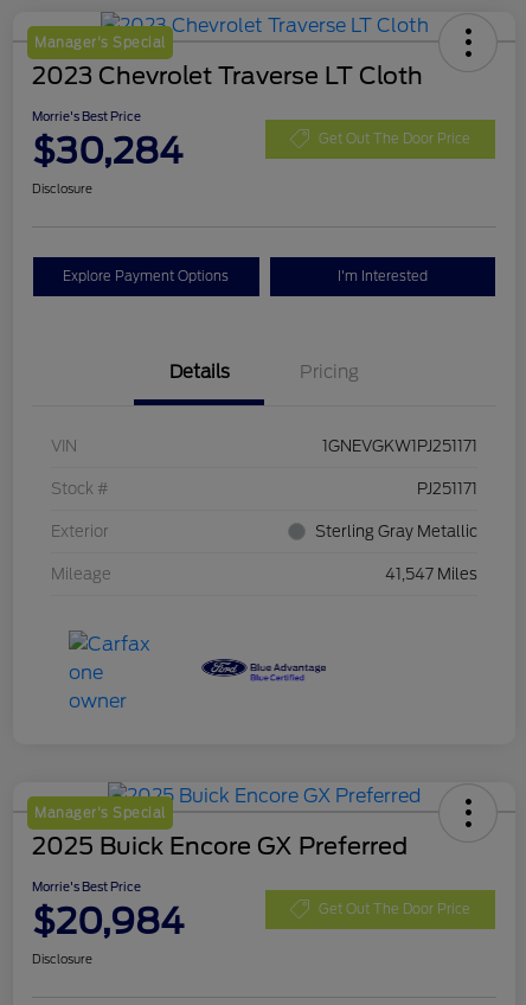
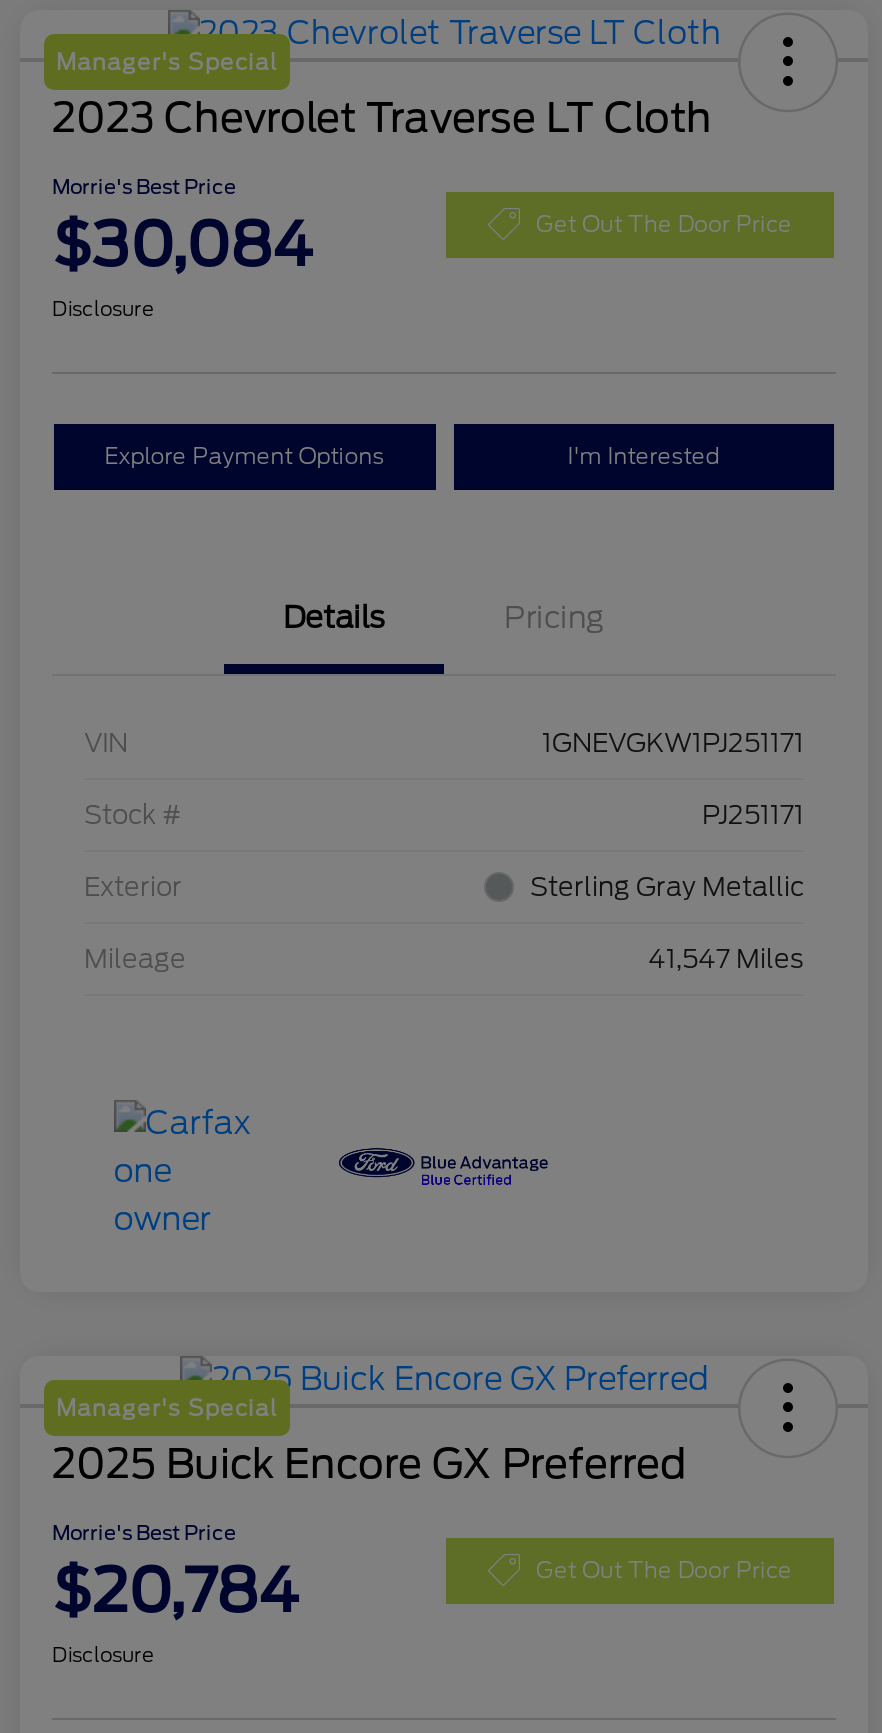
- $30,284
+ $30,084

- $20,984
+ $20,784
